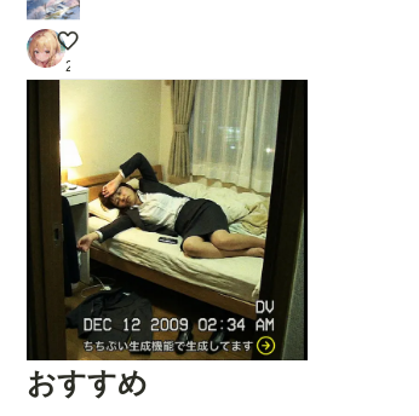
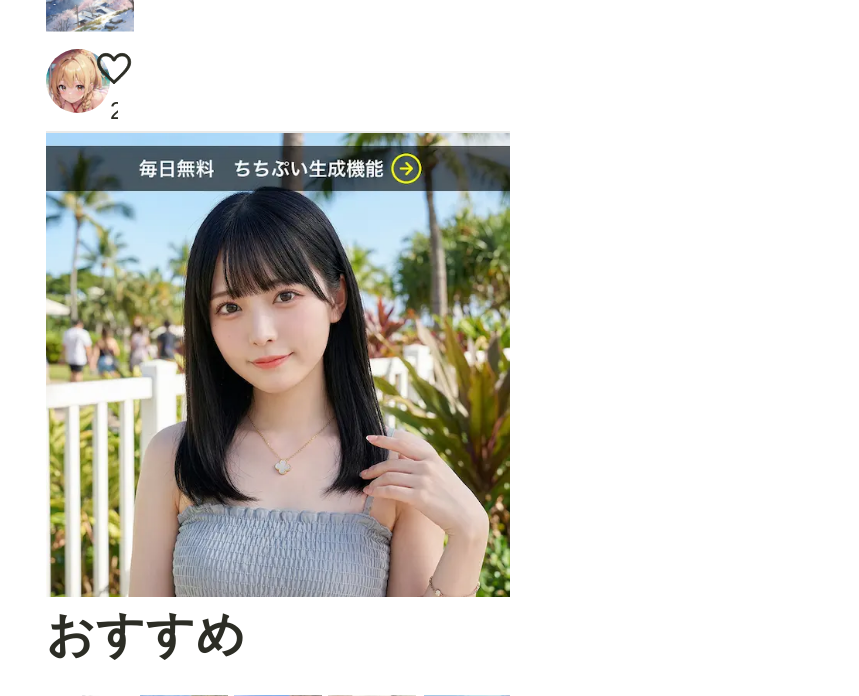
- [image]
+ [image]
